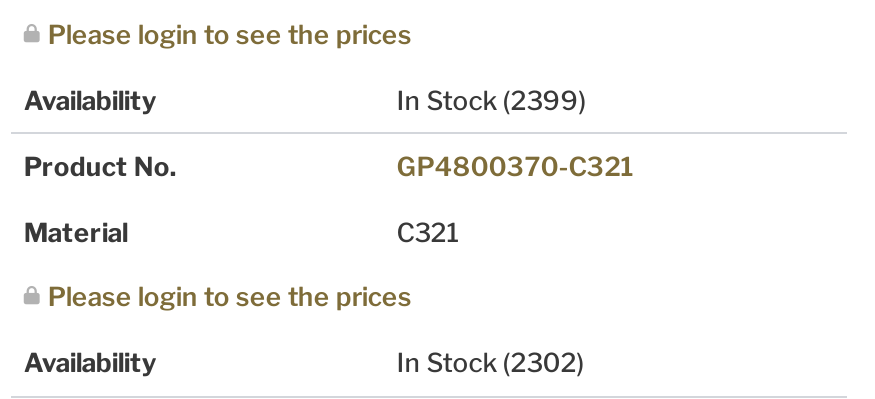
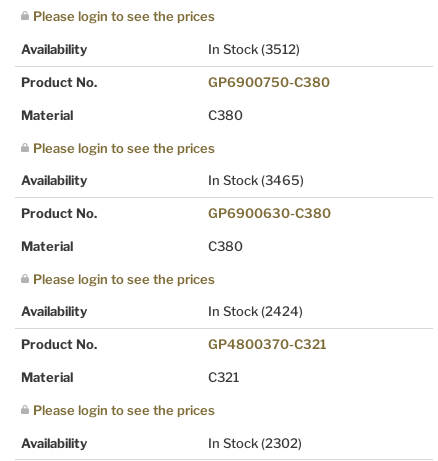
- In Stock (2399)
+ In Stock (3512)
+ Product No.
+ GP6900750-C380
+ Material
+ C380
+ Please login to see the prices
+ Availability
+ In Stock (3465)
+ Product No.
+ GP6900630-C380
+ Material
+ C380
+ Please login to see the prices
+ Availability
+ In Stock (2424)
